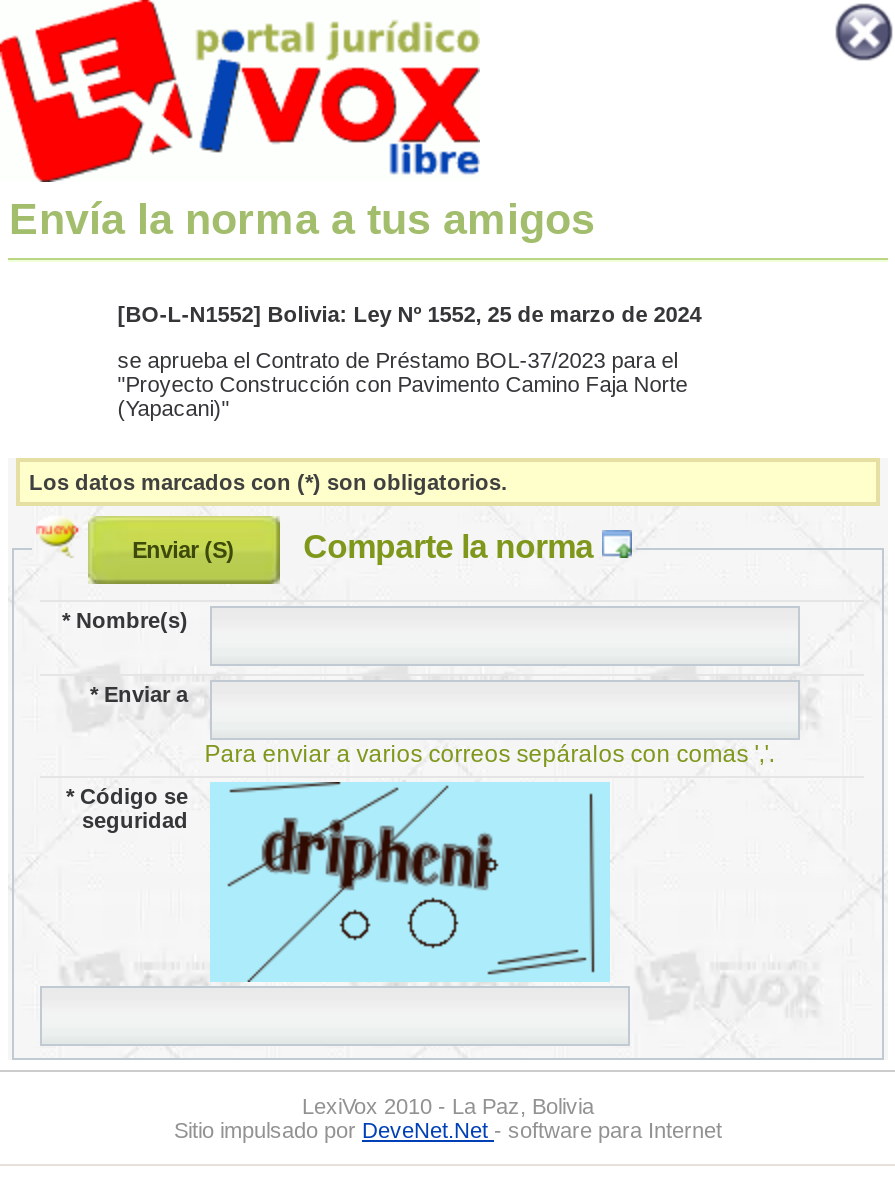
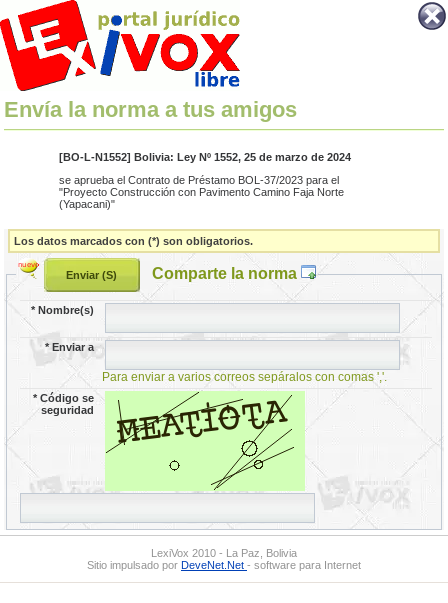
- [image]
+ [image]
